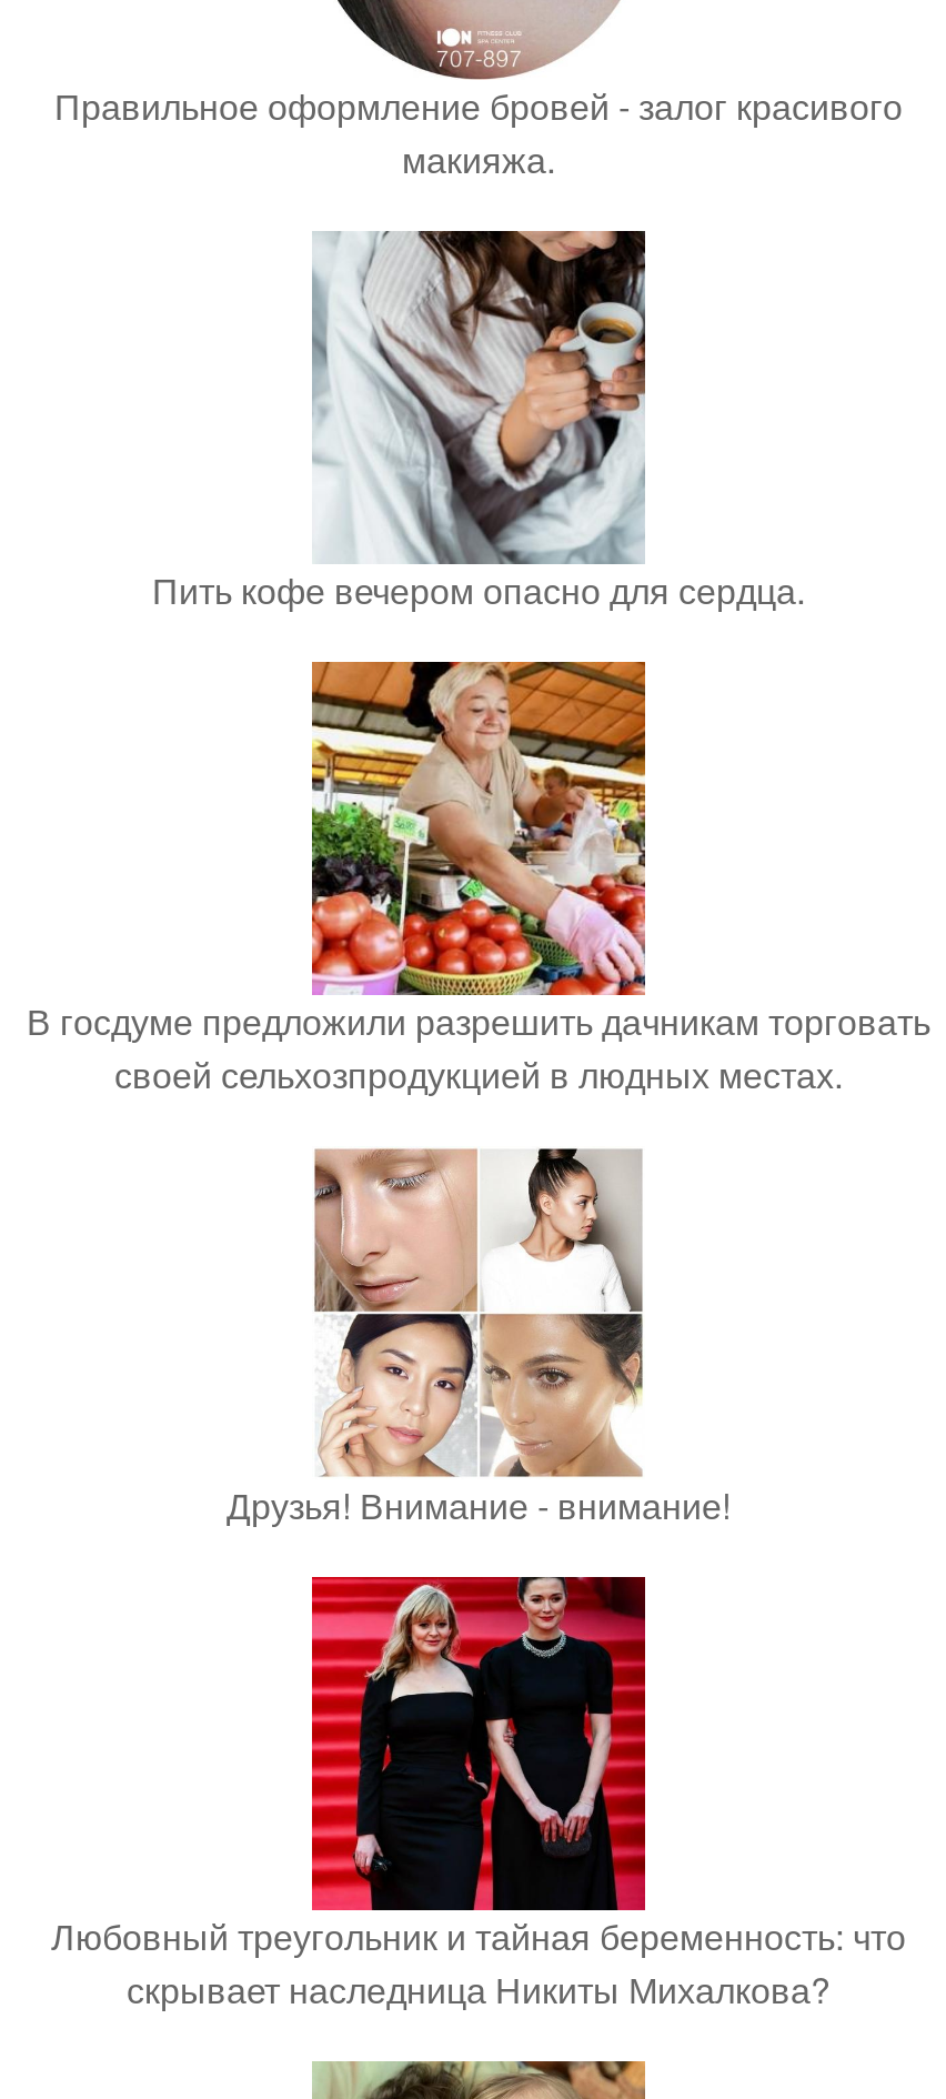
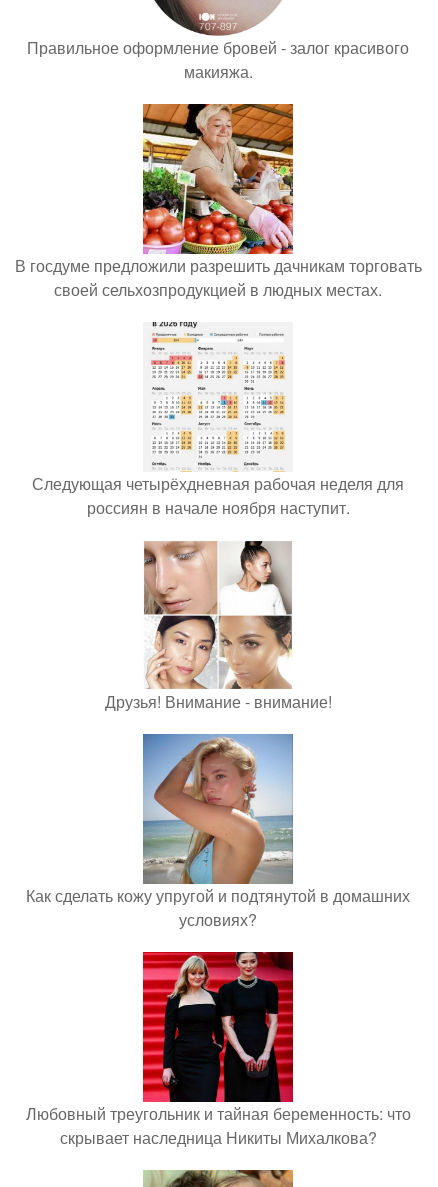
- [image]
- Пить кофе вечером опасно для сердца.

moved up: [image] | В госдуме предложили разрешить дачникам торговать | своей сельхозпродукцией в людных местах.

+ [image]
+ Следующая четырёхдневная рабочая неделя для
+ россиян в начале ноября наступит.

+ [image]
+ Как сделать кожу упругой и подтянутой в домашних
+ условиях?
